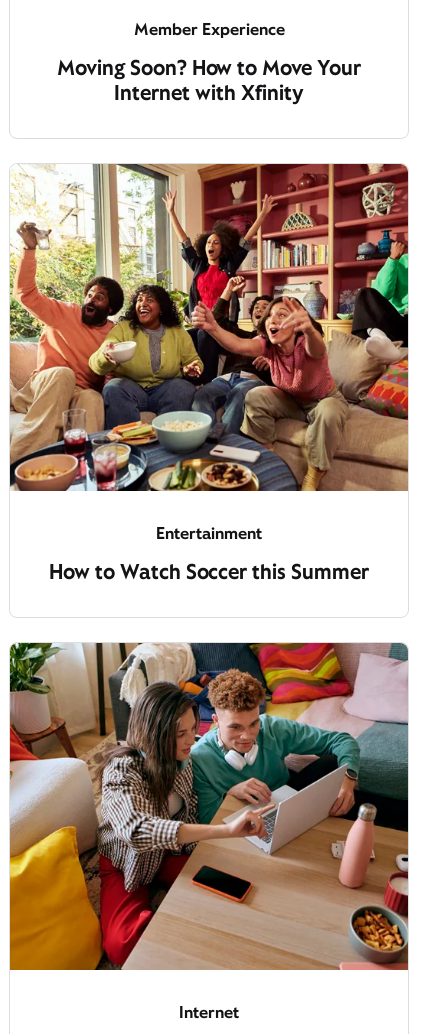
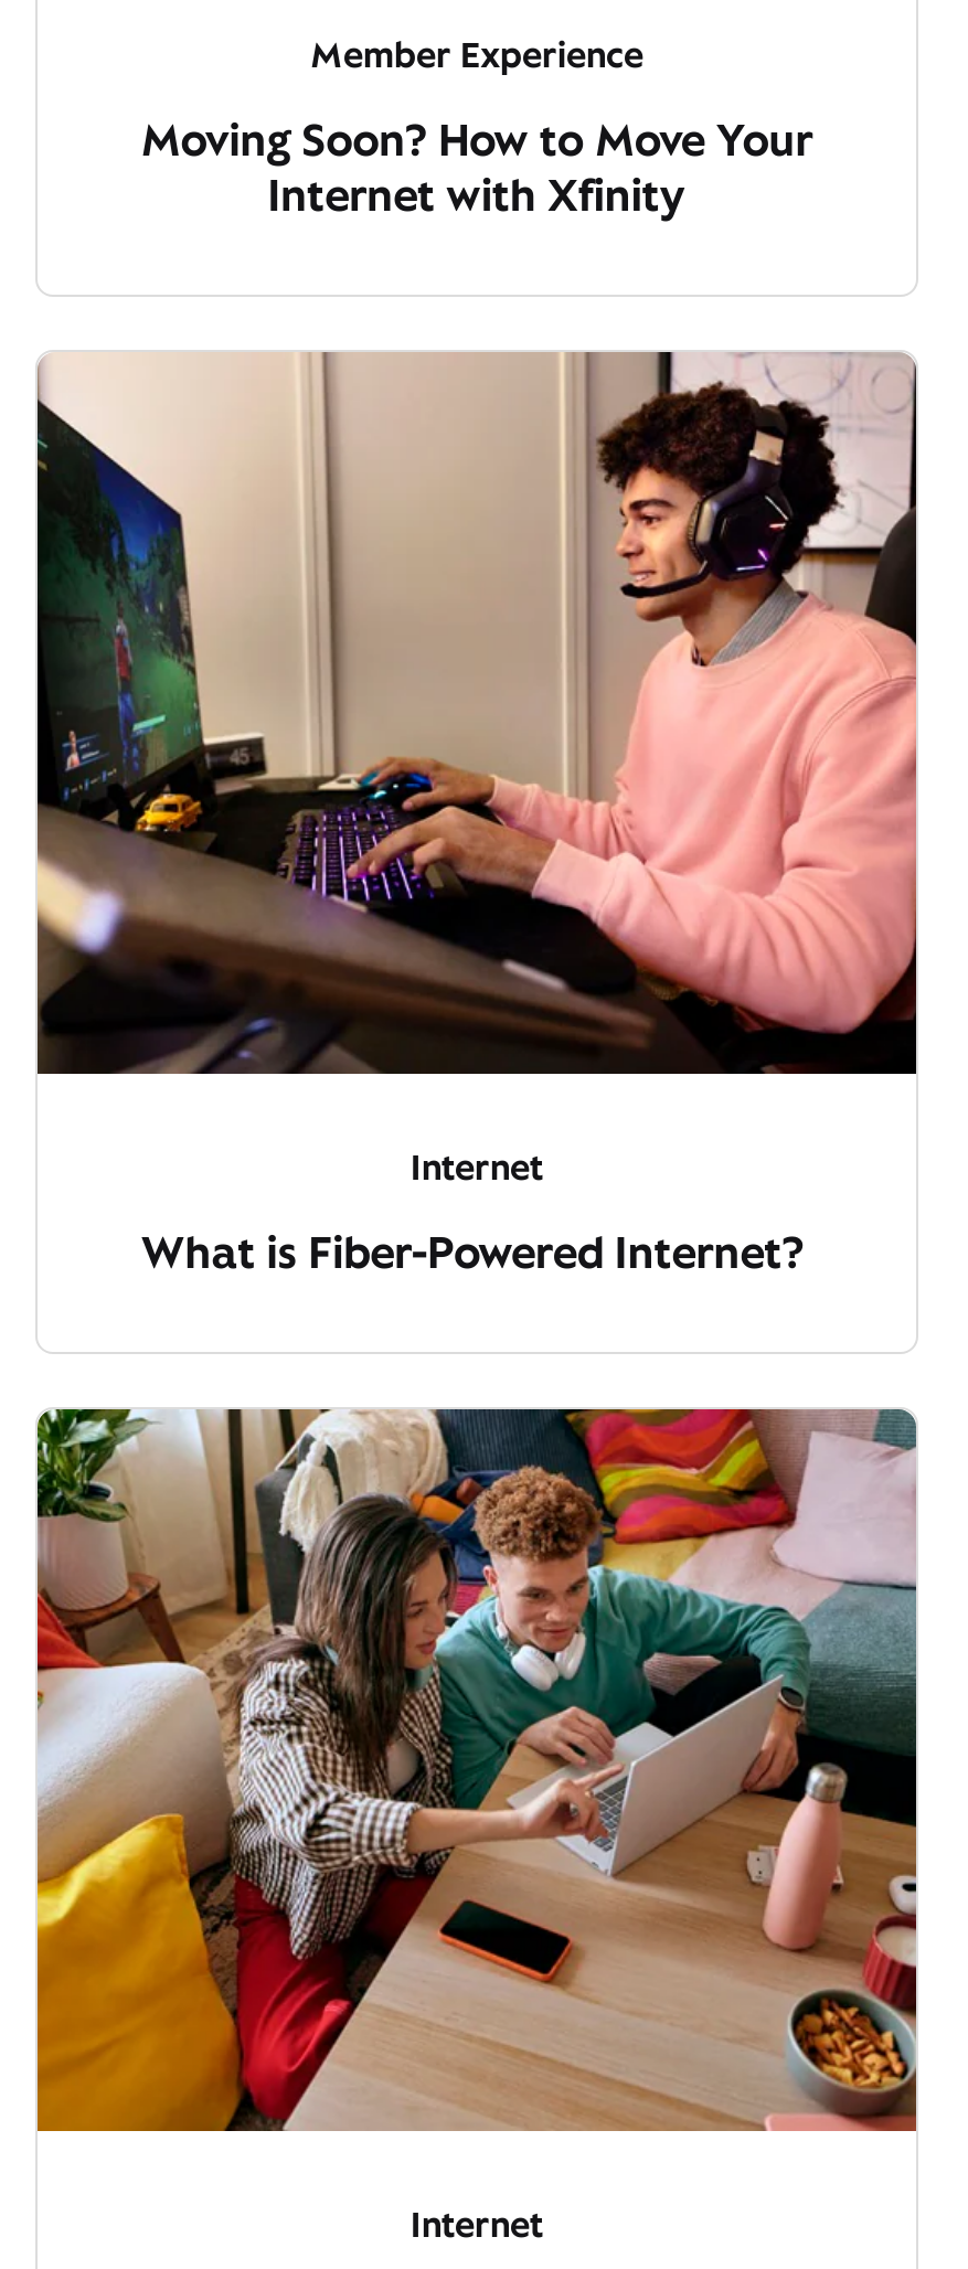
- [image]
- Entertainment
+ [image]
+ Internet

- How to Watch Soccer this Summer
+ What is Fiber-Powered Internet?
